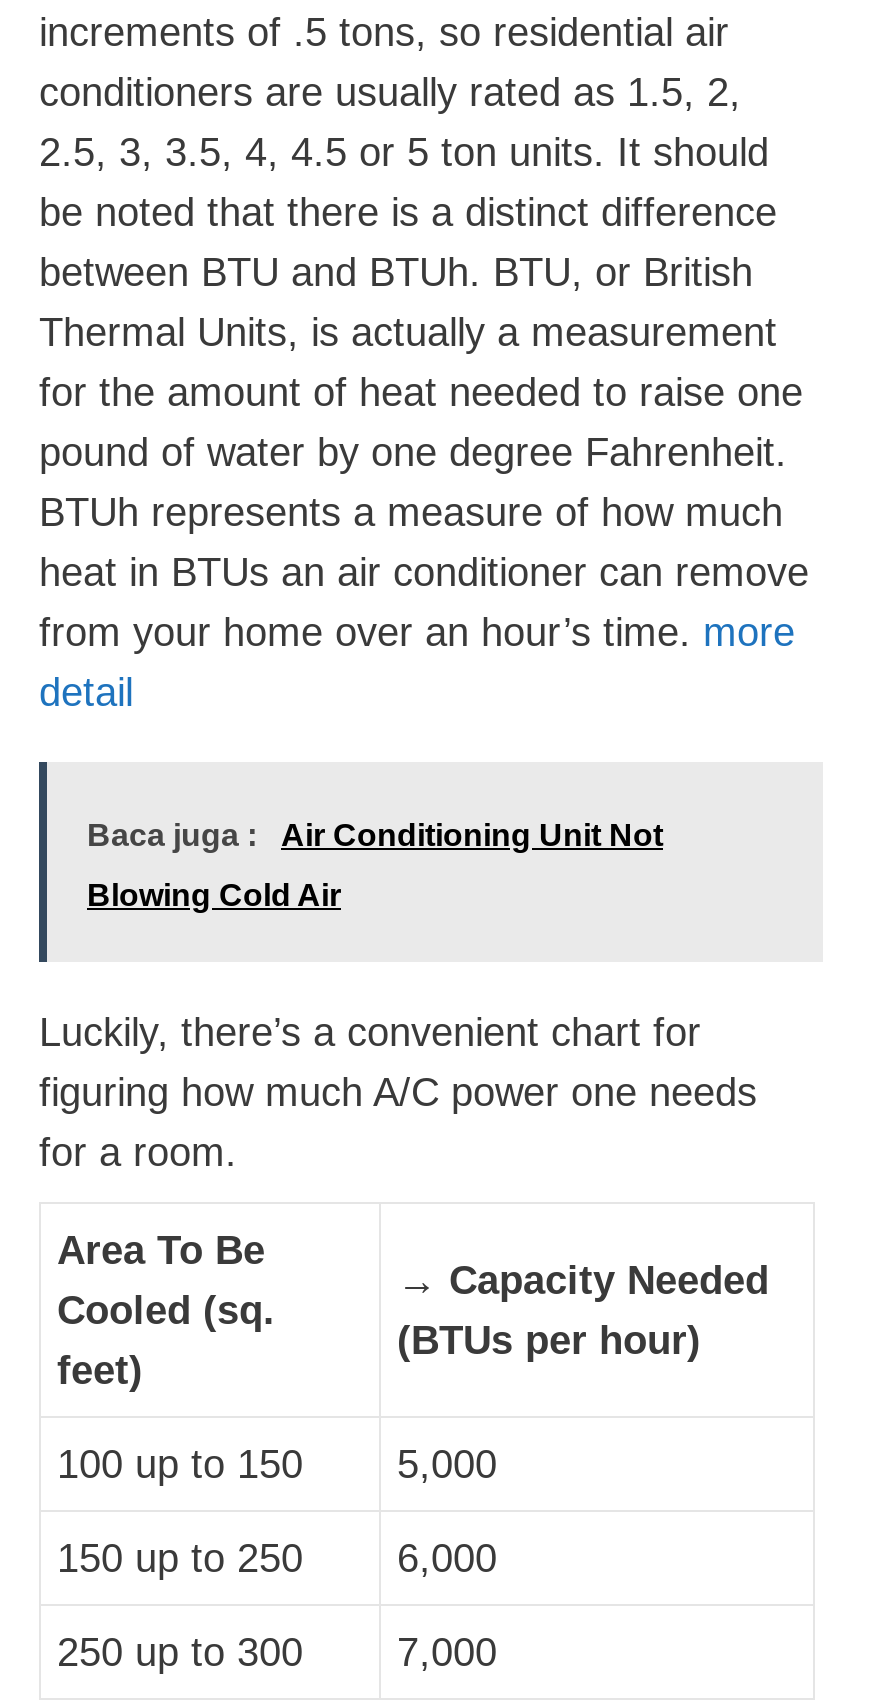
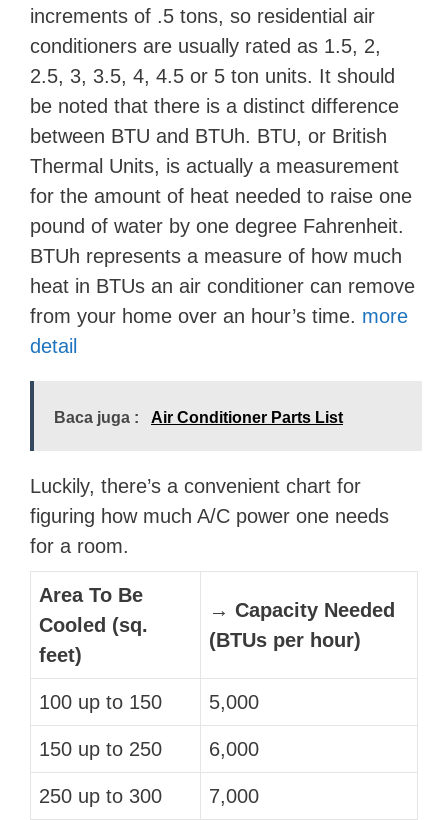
- Air Conditioning Unit Not
- Blowing Cold Air
+ Air Conditioner Parts List
